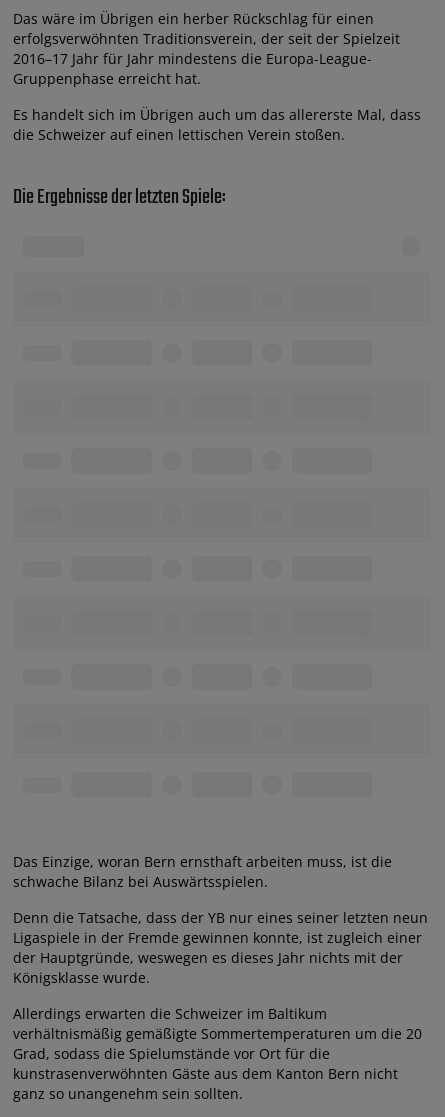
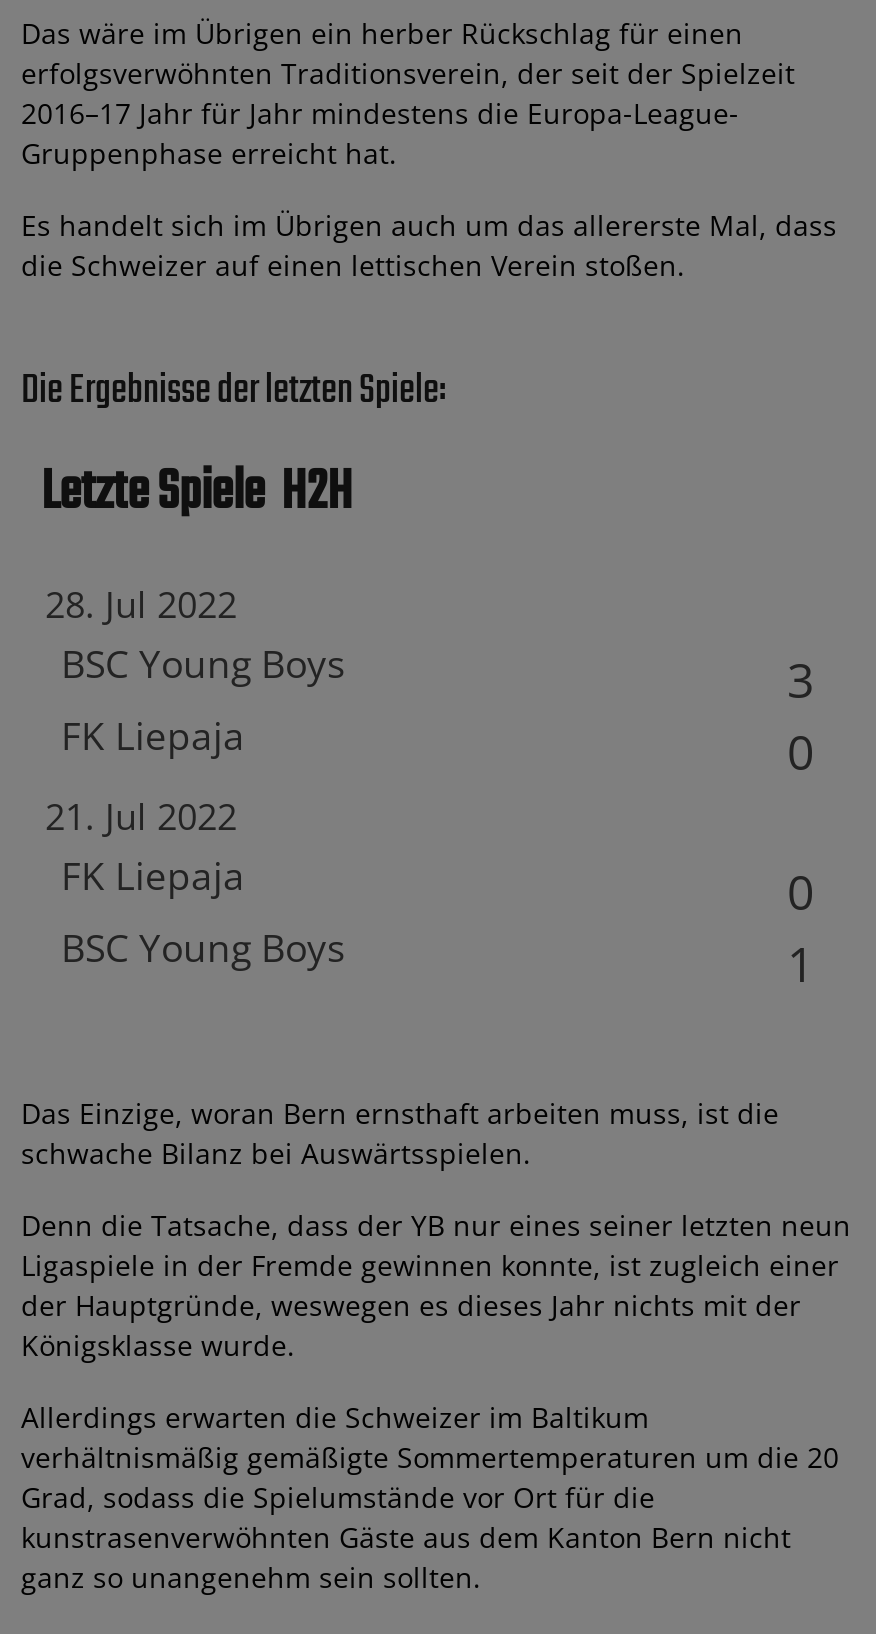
+ Letzte Spiele H2H
+ 28. Jul 2022
+ BSC Young Boys
+ FK Liepaja

+ 3
+ 0
+ 21. Jul 2022
+ FK Liepaja
+ BSC Young Boys

+ 0
+ 1
